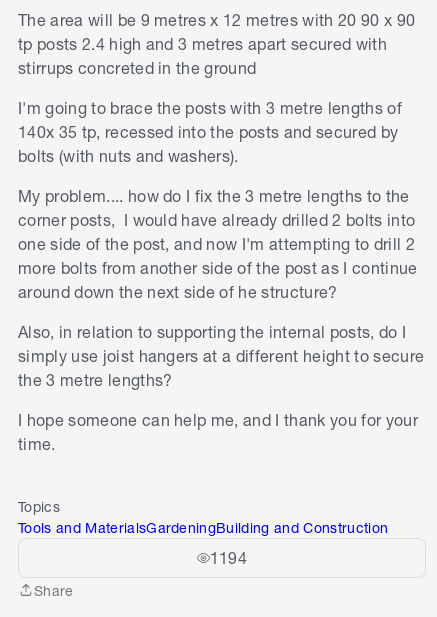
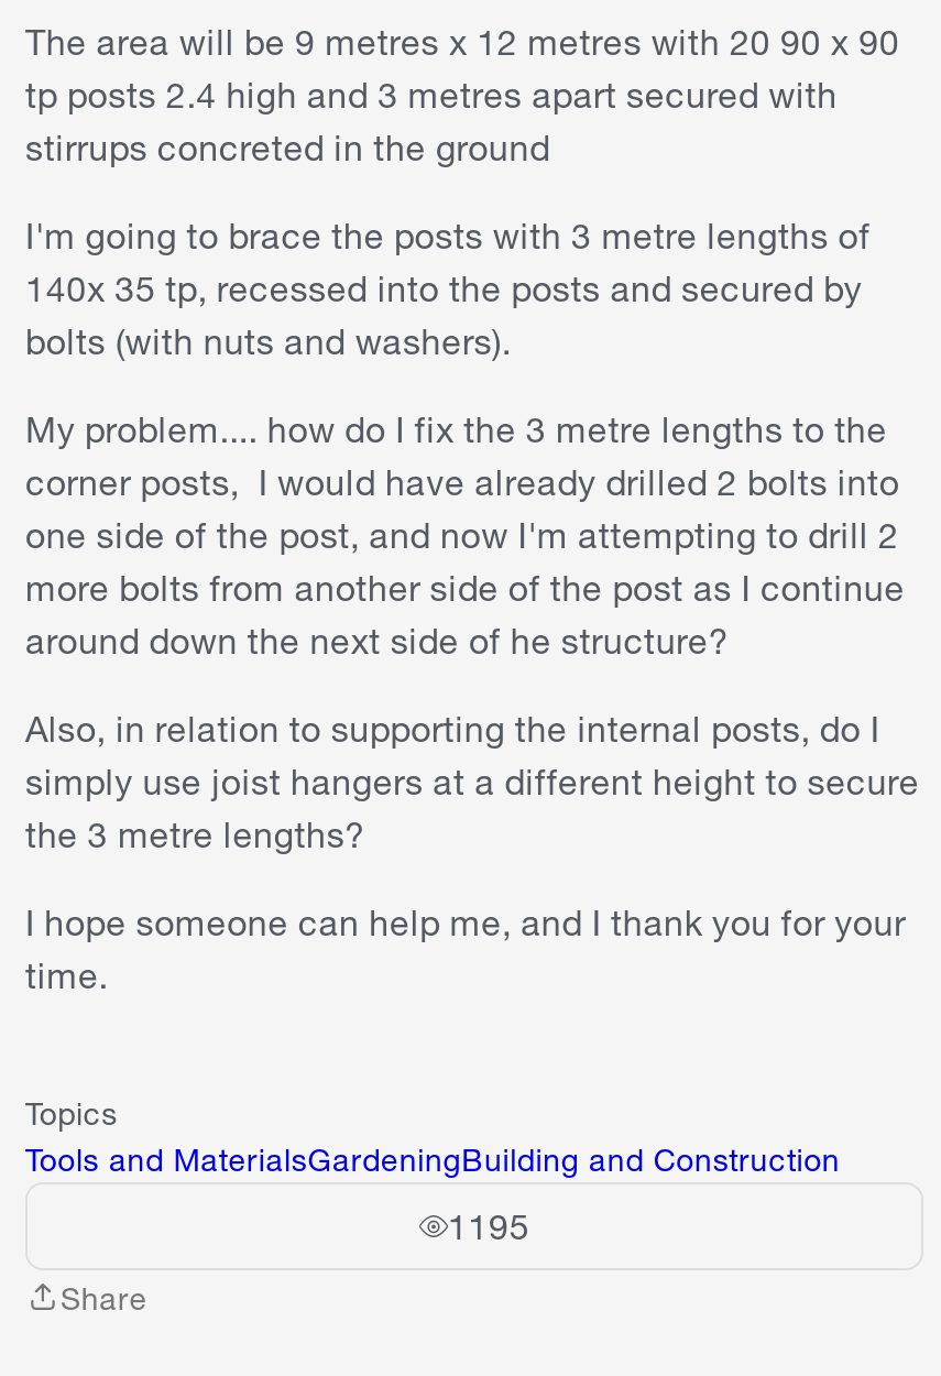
- 1194
+ 1195
